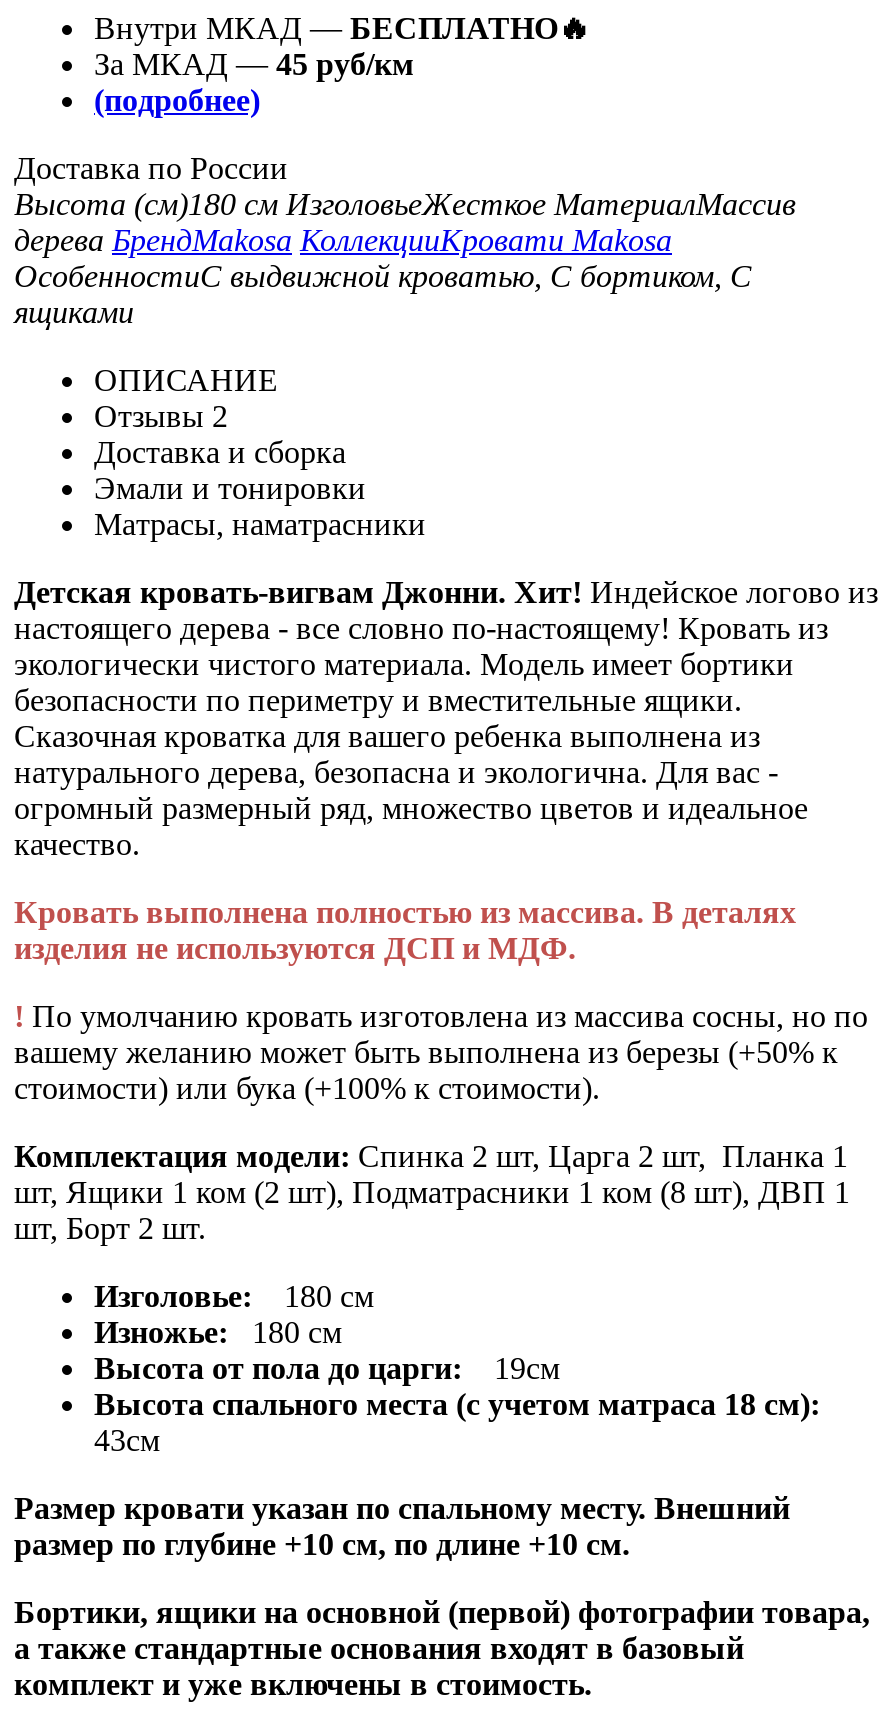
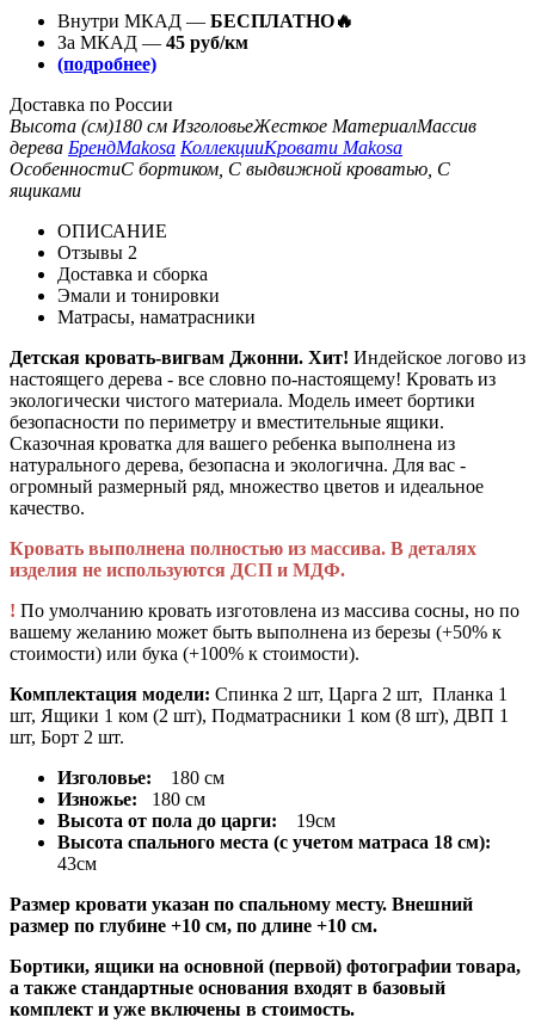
- ОсобенностиС выдвижной кроватью, С бортиком, С
+ ОсобенностиС бортиком, С выдвижной кроватью, С
